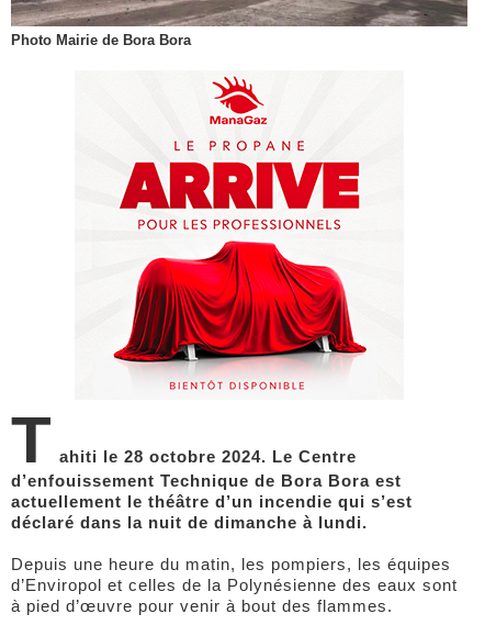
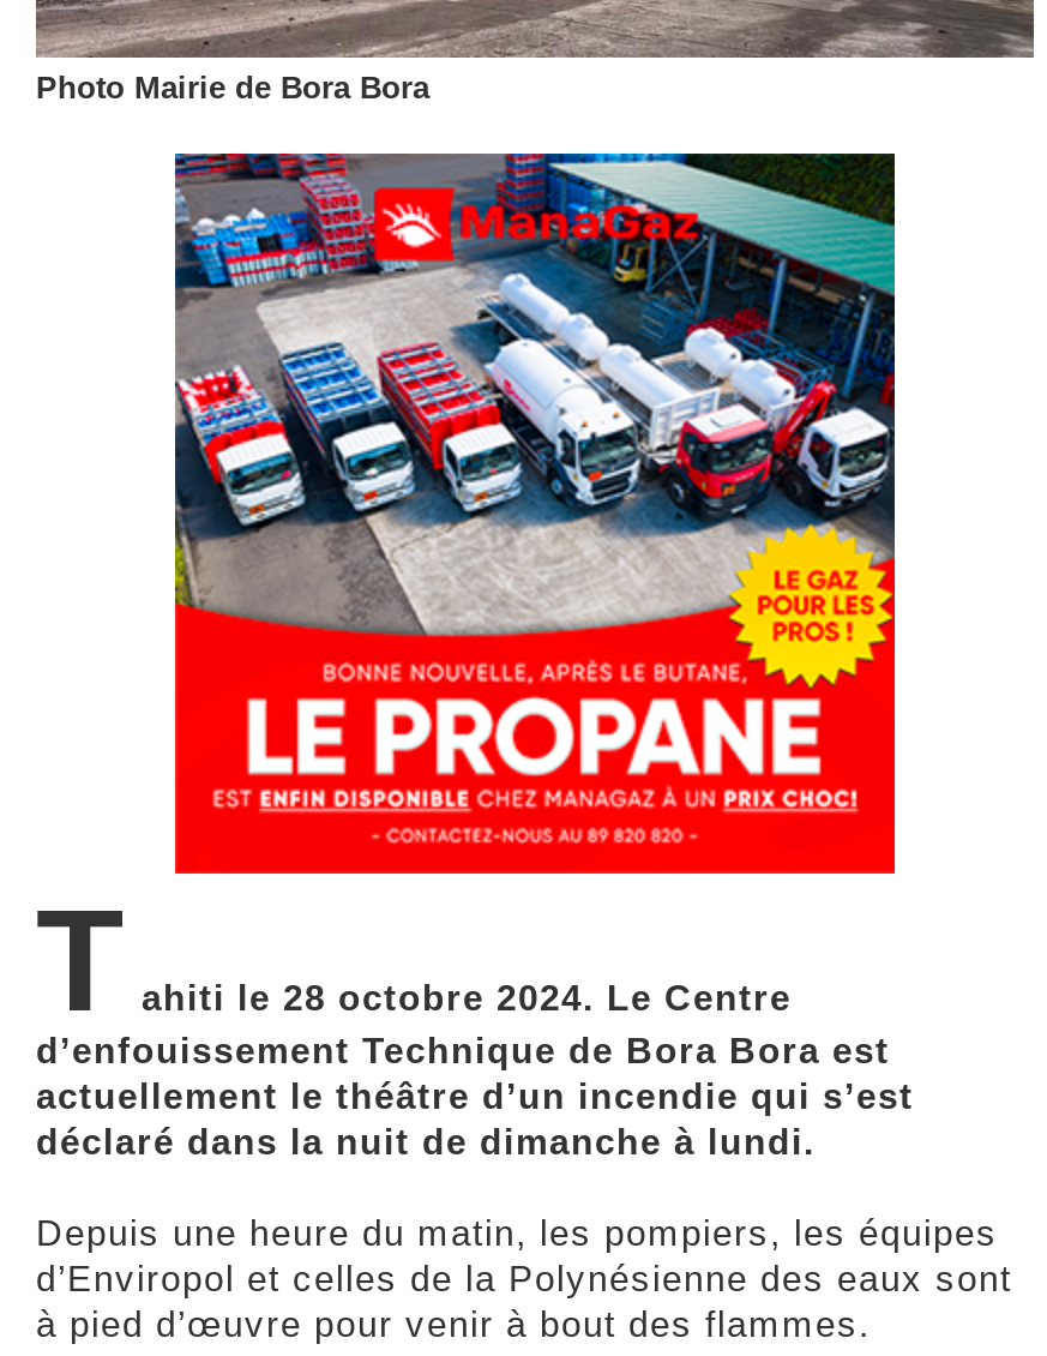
- [image]
+ [image]
